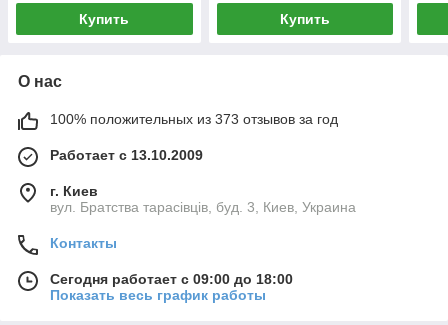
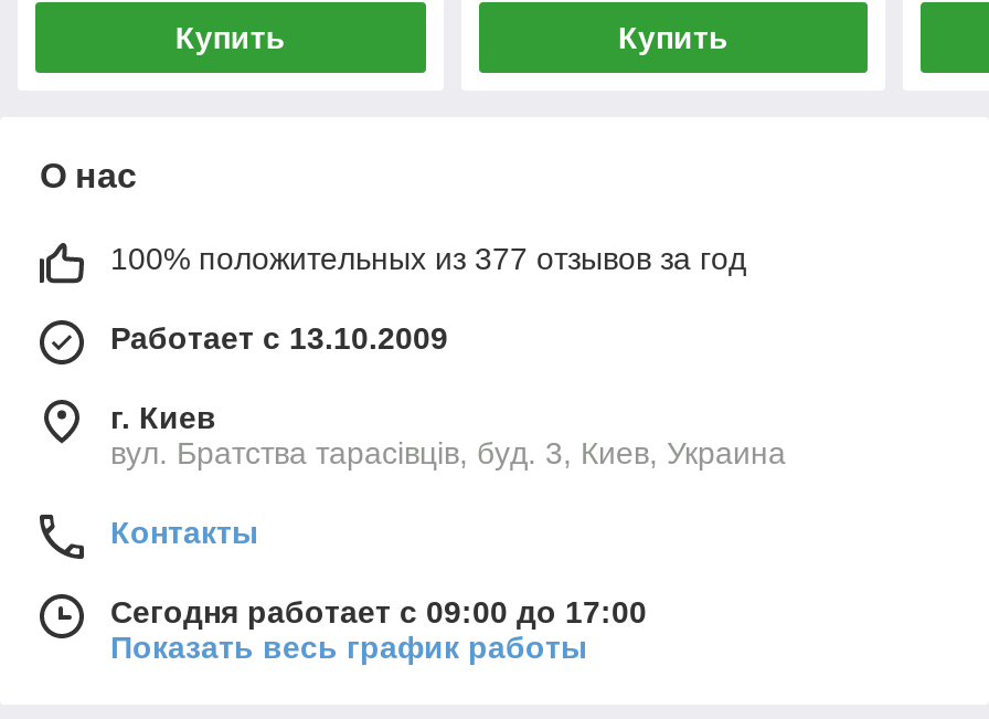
- 100% положительных из 373 отзывов за год
+ 100% положительных из 377 отзывов за год

- Сегодня работает с 09:00 до 18:00
+ Сегодня работает с 09:00 до 17:00
